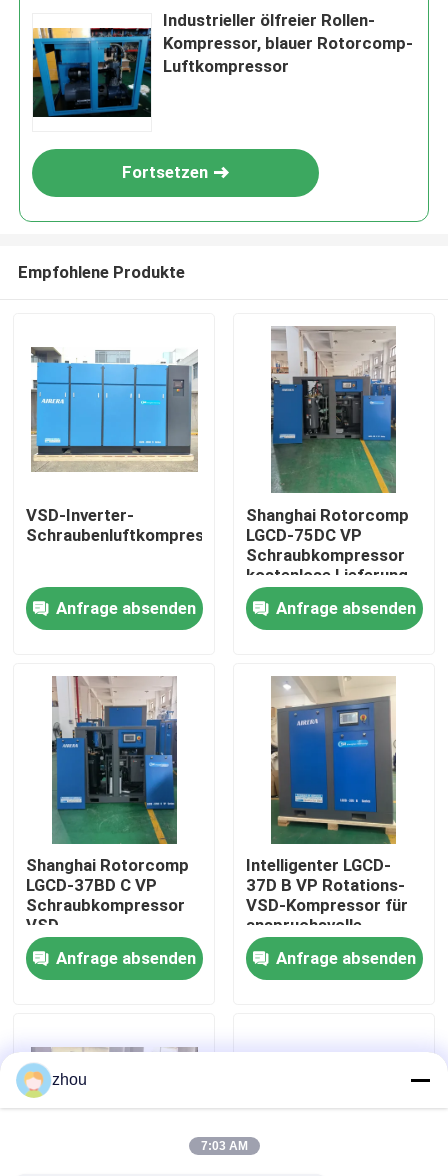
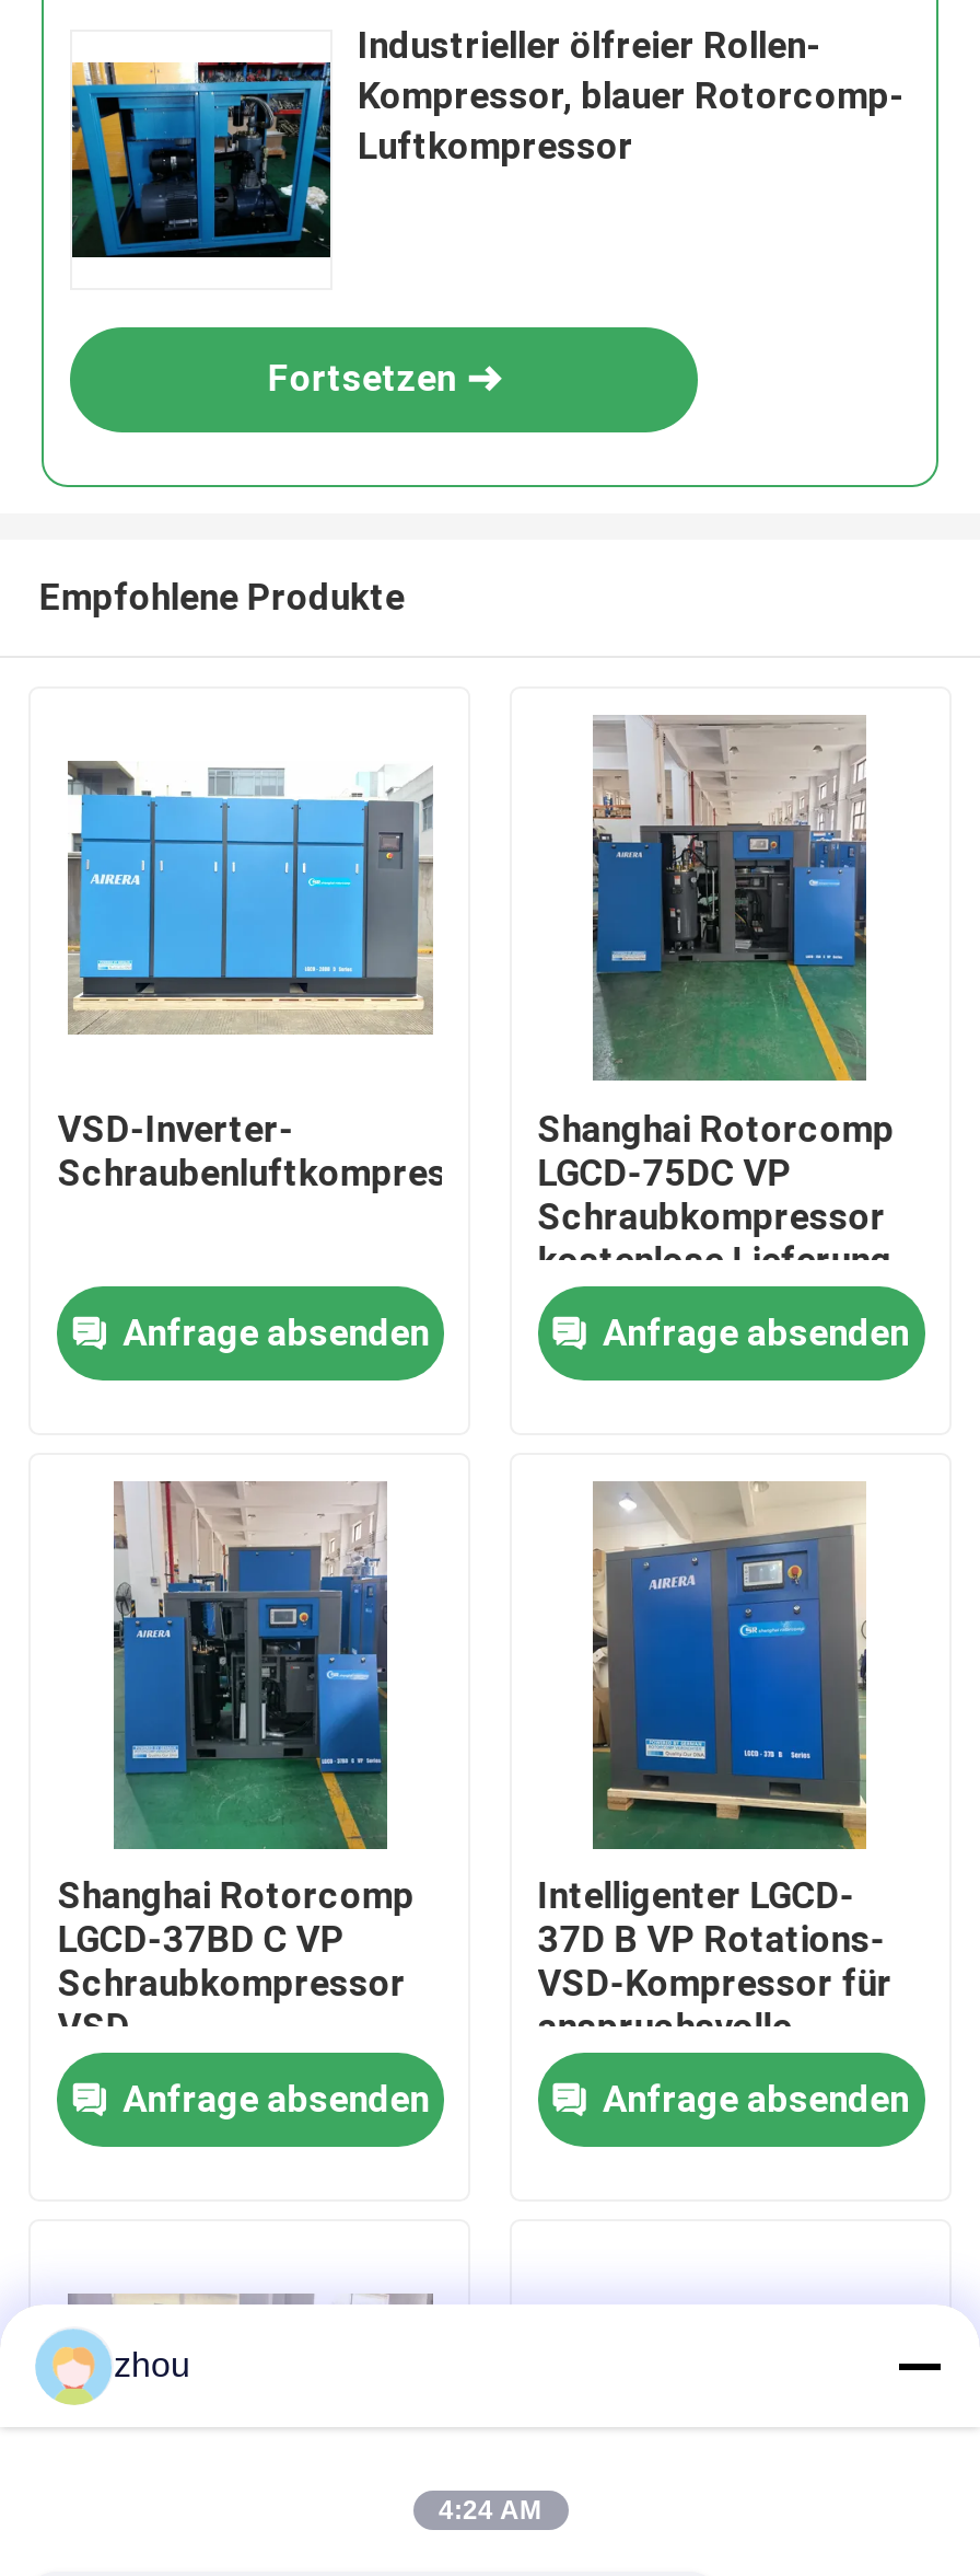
- 7:03 AM
+ 4:24 AM
